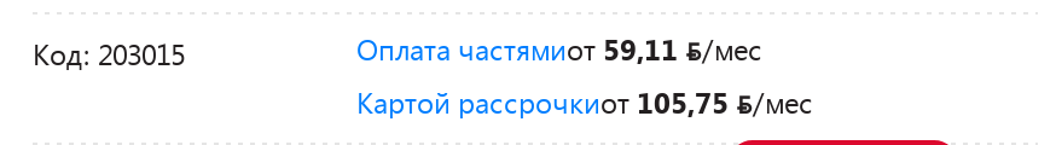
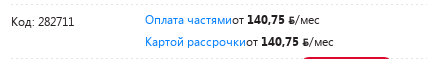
- Код: 203015
+ Код: 282711

- Оплата частямиот 59,11
+ Оплата частямиот 140,75

- Картой рассрочкиот 105,75
+ Картой рассрочкиот 140,75
